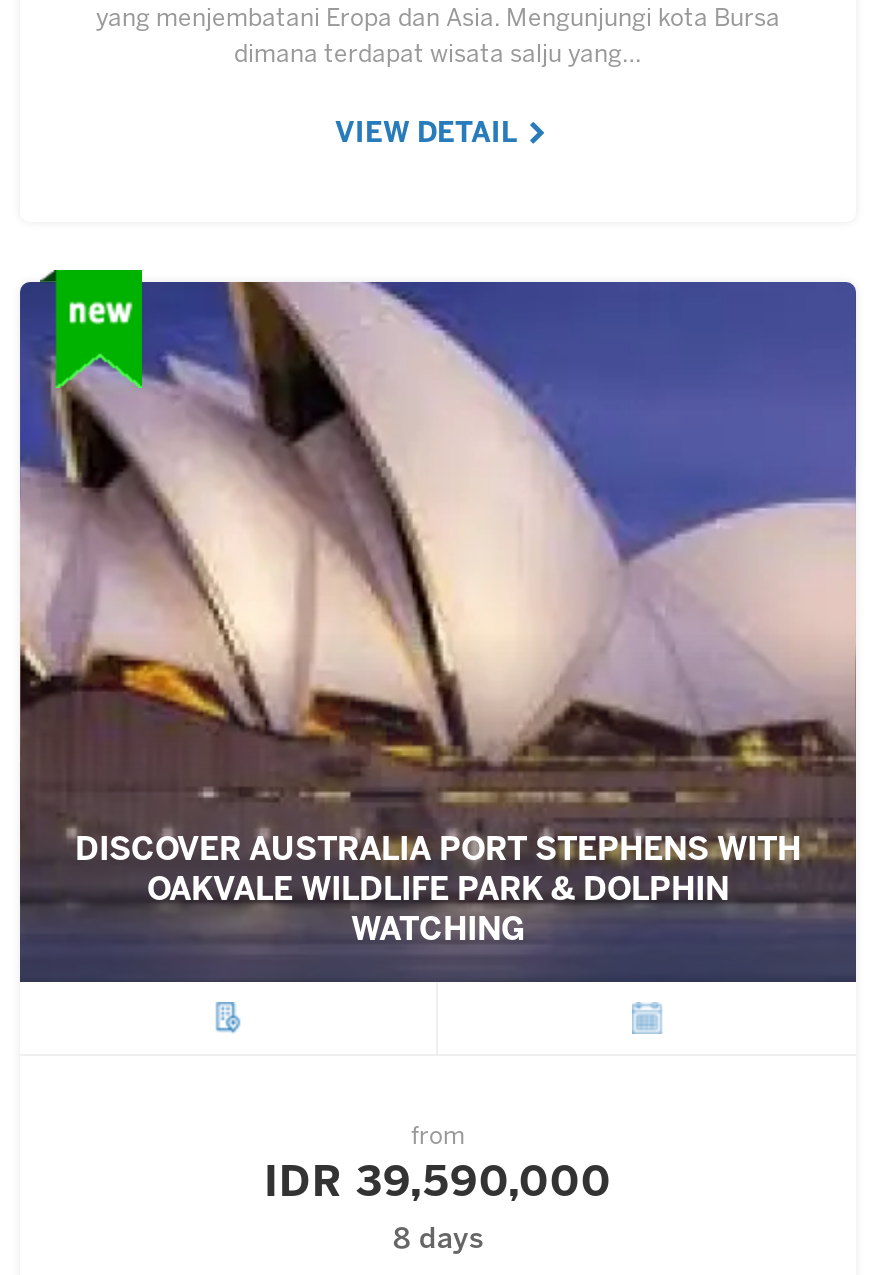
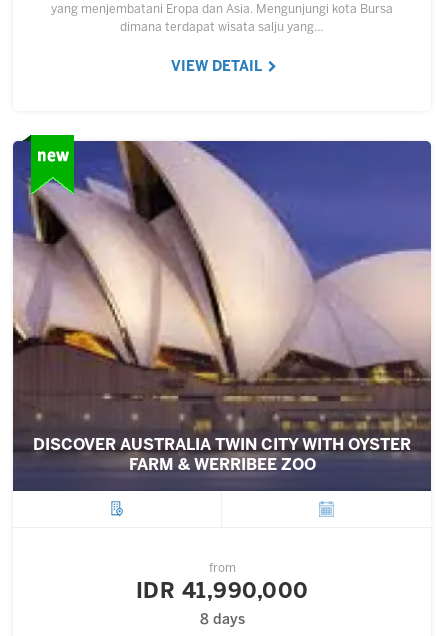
- DISCOVER AUSTRALIA PORT STEPHENS WITH
- OAKVALE WILDLIFE PARK & DOLPHIN
- WATCHING
+ DISCOVER AUSTRALIA TWIN CITY WITH OYSTER
+ FARM & WERRIBEE ZOO

- IDR 39,590,000
+ IDR 41,990,000
